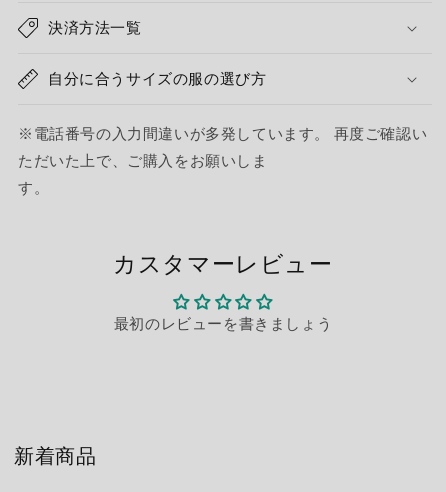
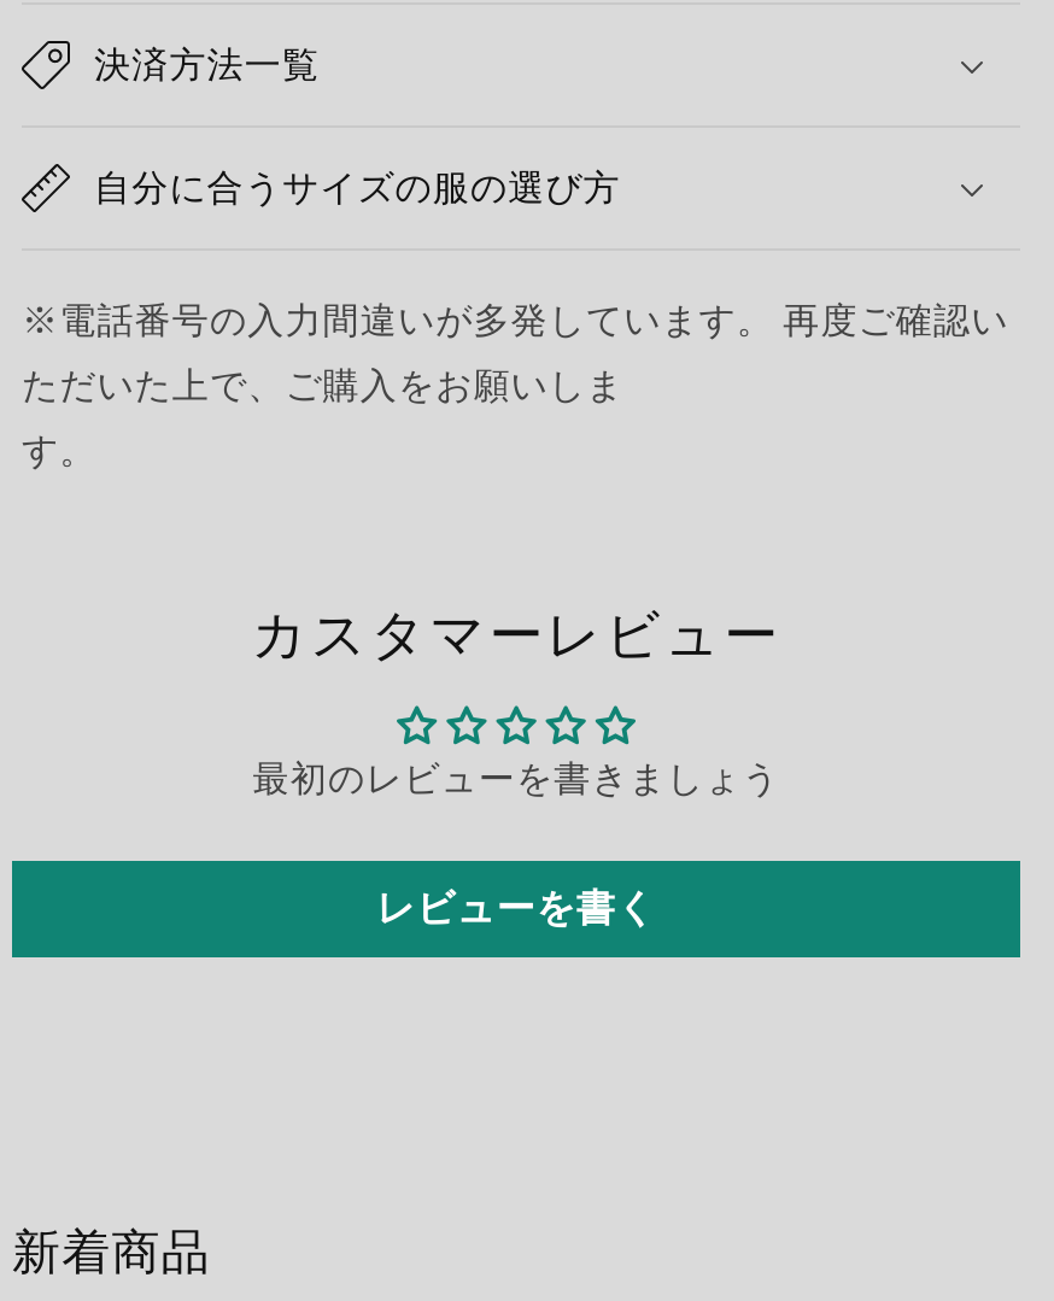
+ レビューを書く
